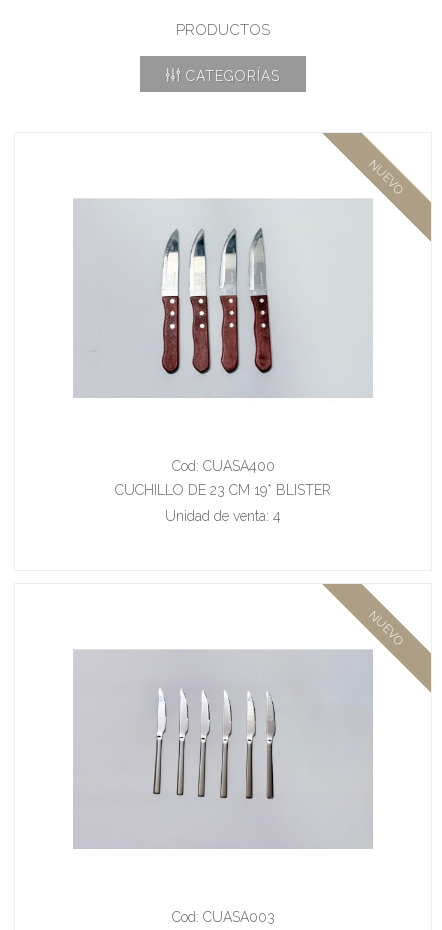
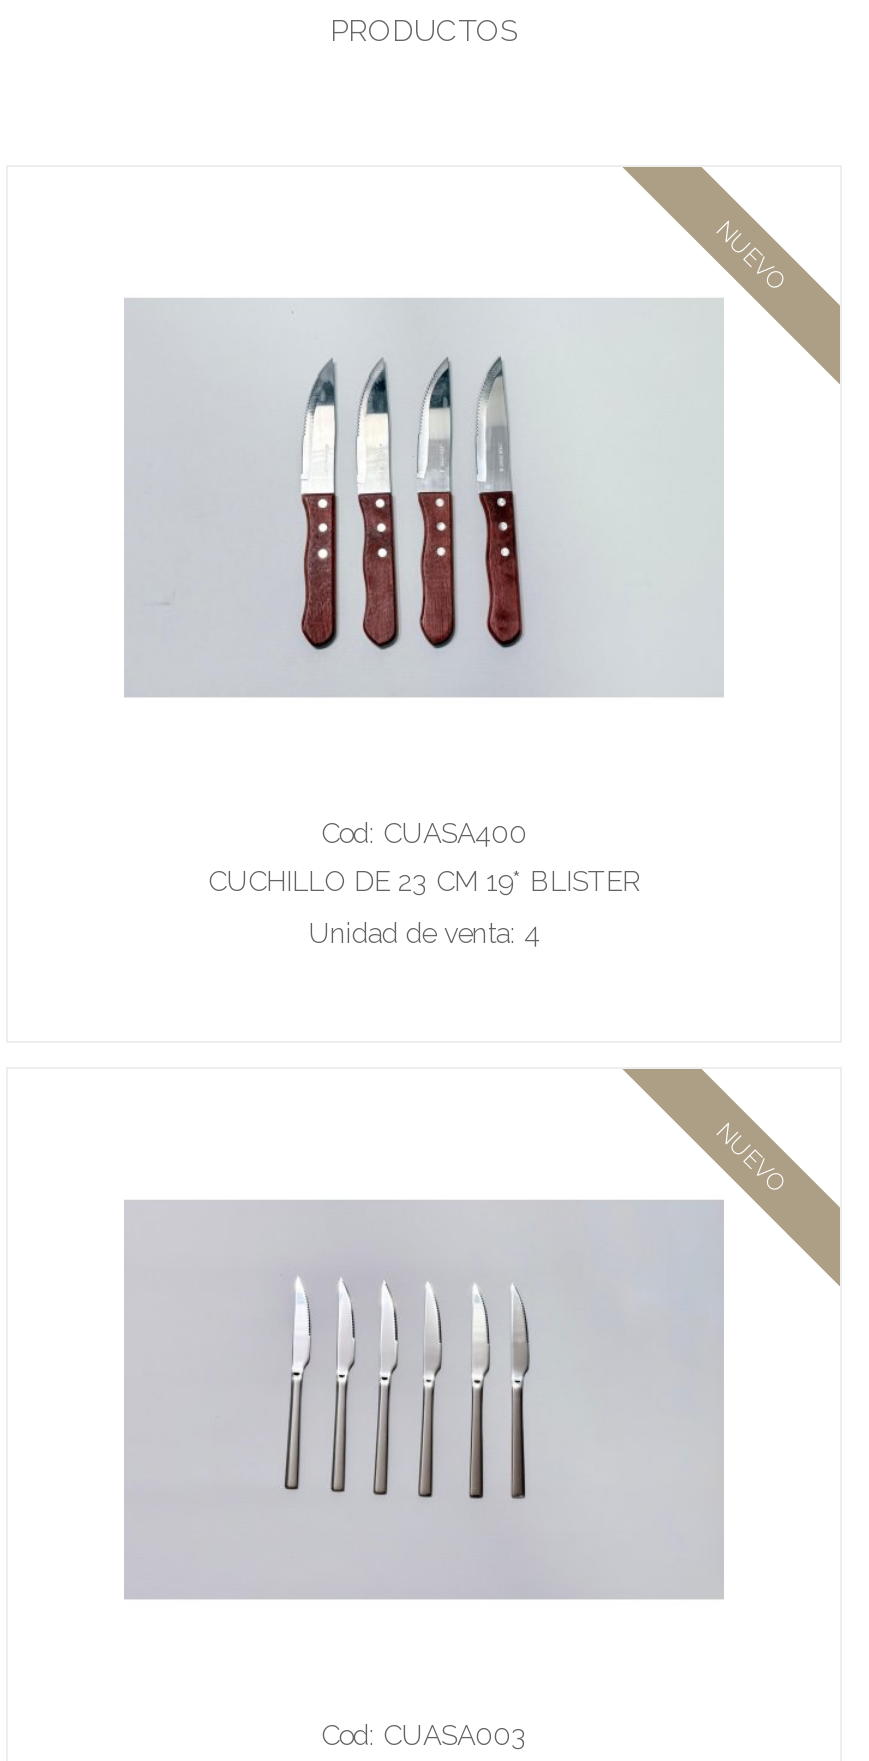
- CATEGORÍAS
